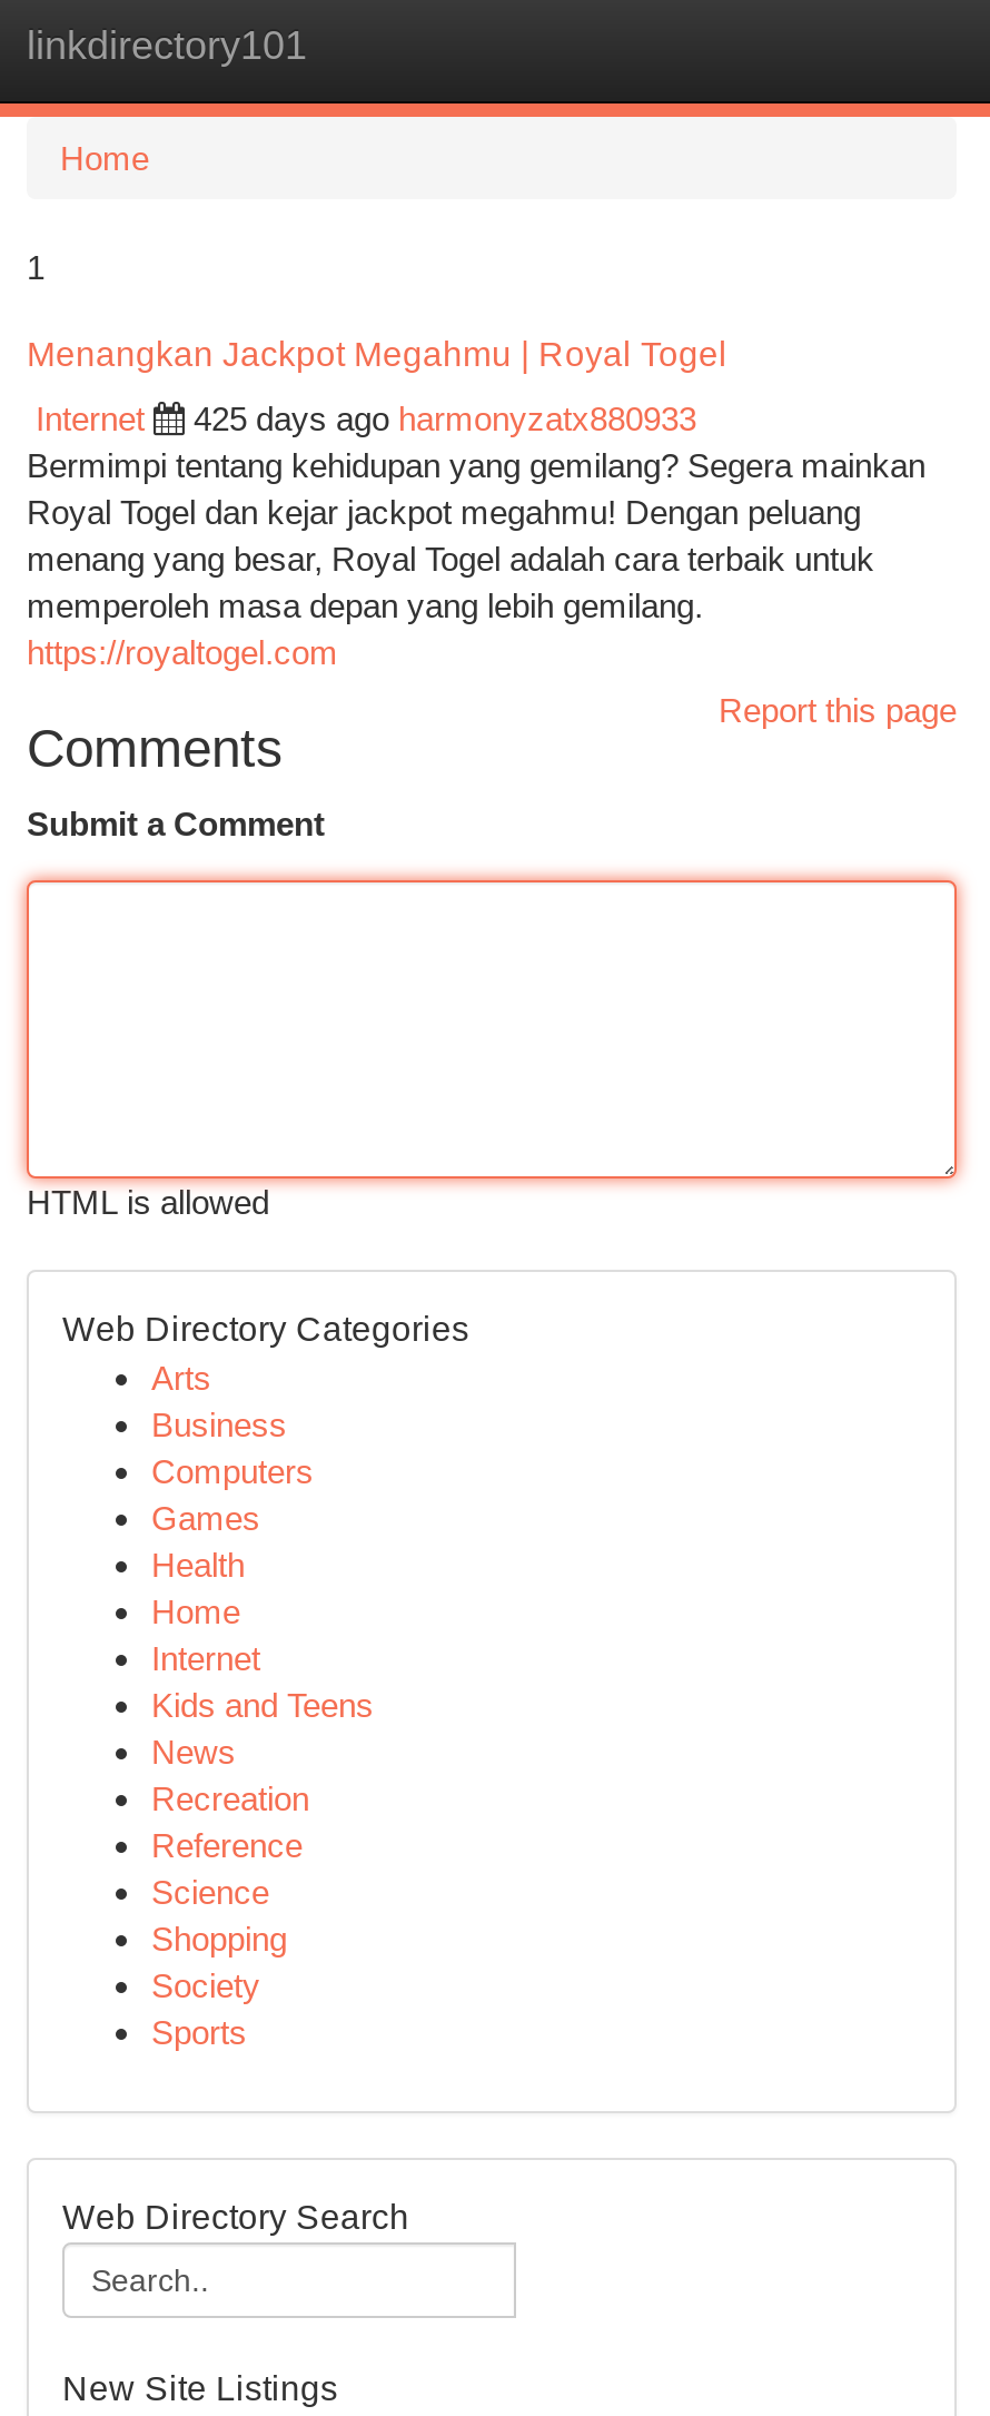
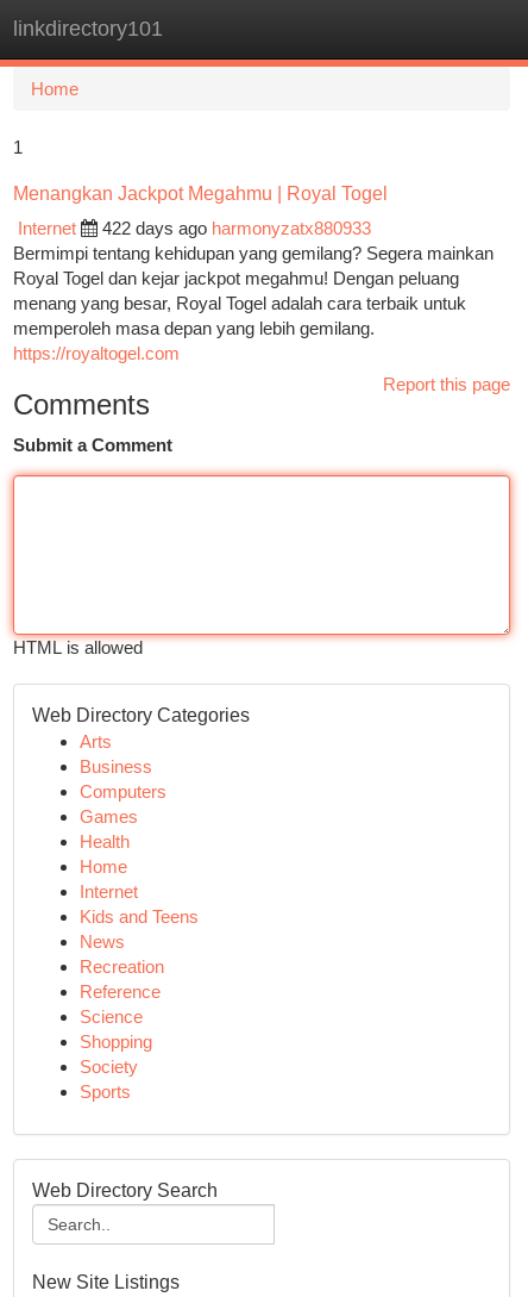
- 425 days ago harmonyzatx880933
+ 422 days ago harmonyzatx880933
